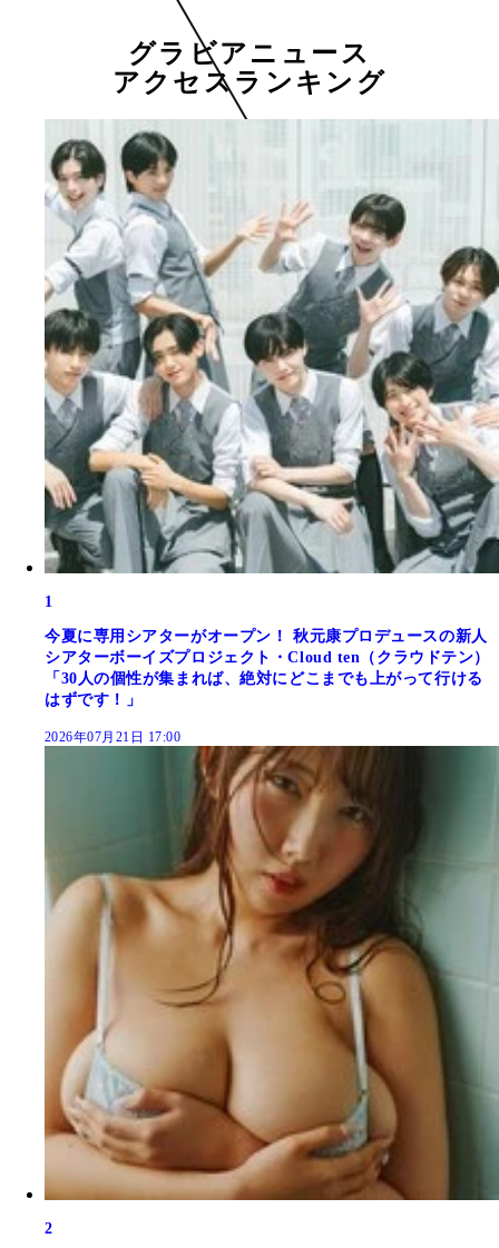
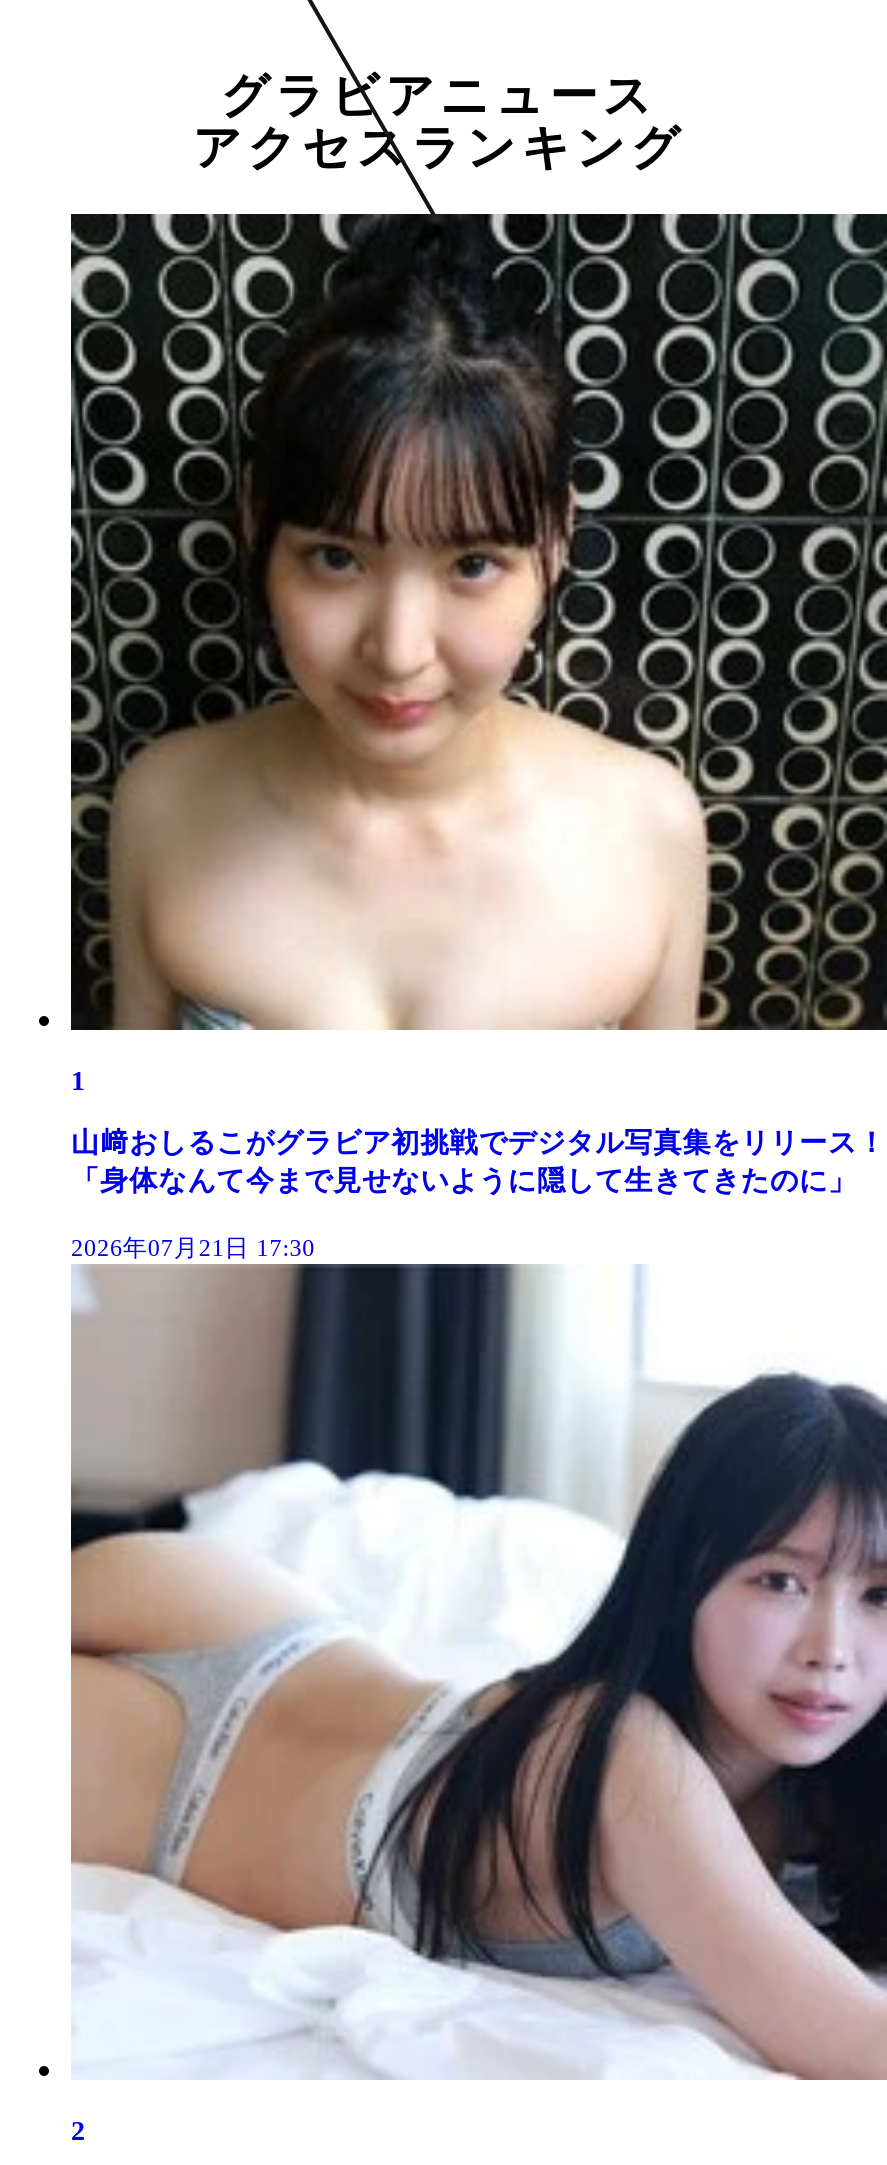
- [image]
+ [image]

- 今夏に専用シアターがオープン！ 秋元康プロデュースの新人
- シアターボーイズプロジェクト・Cloud ten（クラウドテン）
- 「30人の個性が集まれば、絶対にどこまでも上がって行ける
- はずです！」
+ 山﨑おしるこがグラビア初挑戦でデジタル写真集をリリース！
+ 「身体なんて今まで見せないように隠して生きてきたのに」

- 2026年07月21日 17:00
+ 2026年07月21日 17:30

- [image]
+ [image]
